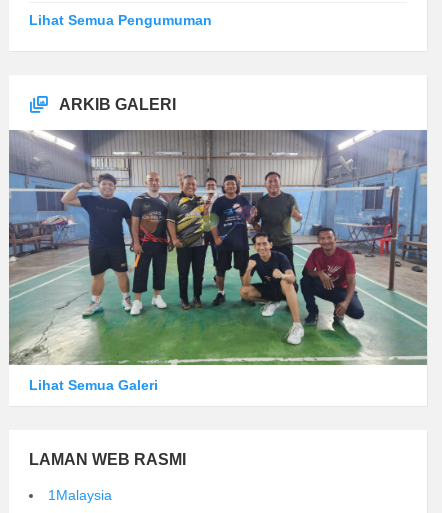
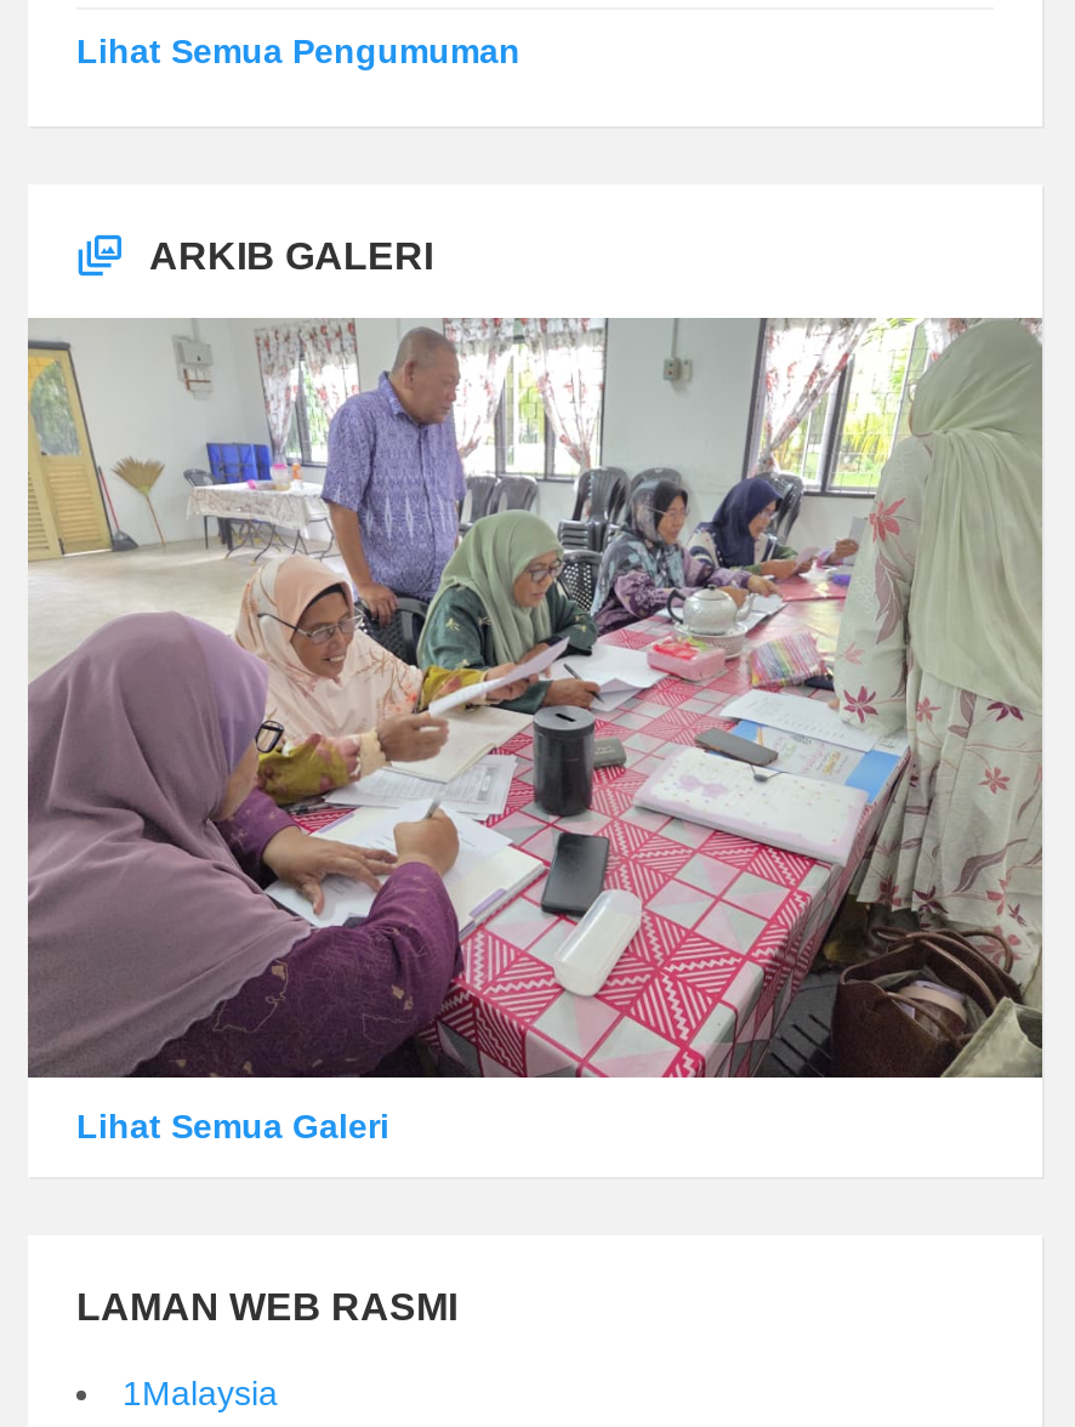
- [image]
+ [image]
